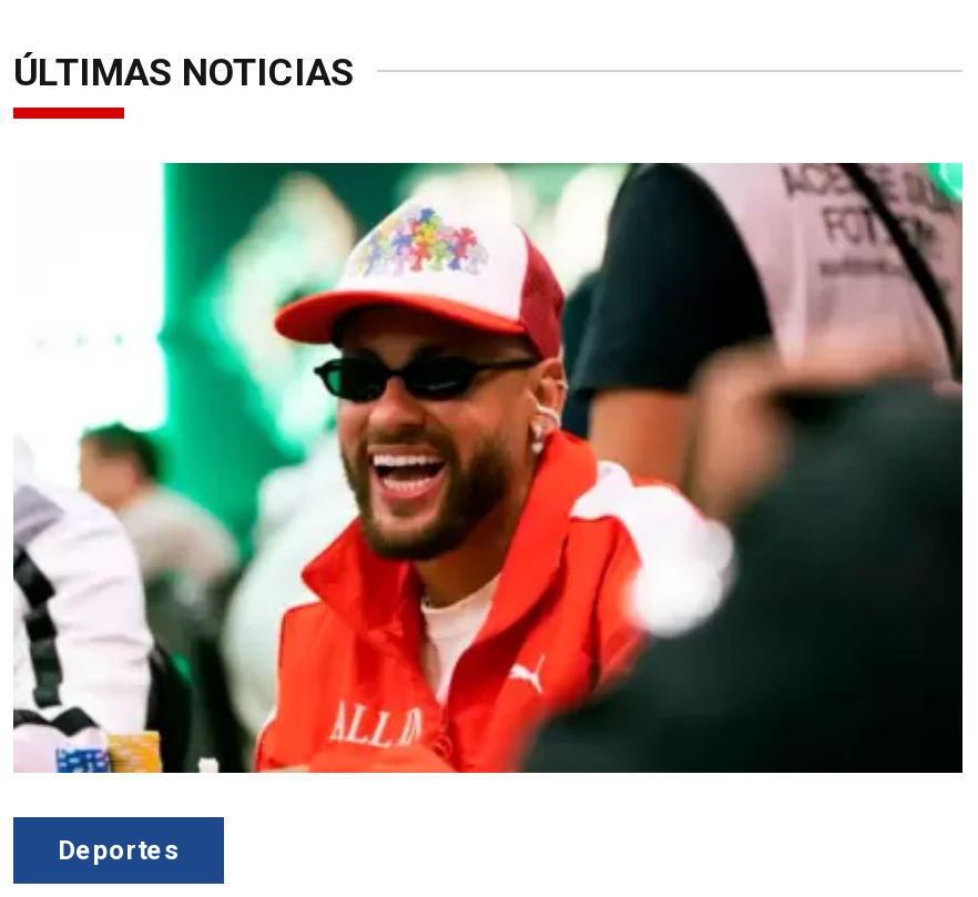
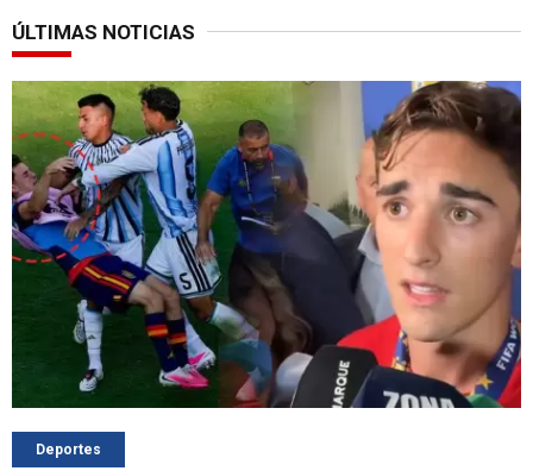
- [image]
+ [image]
